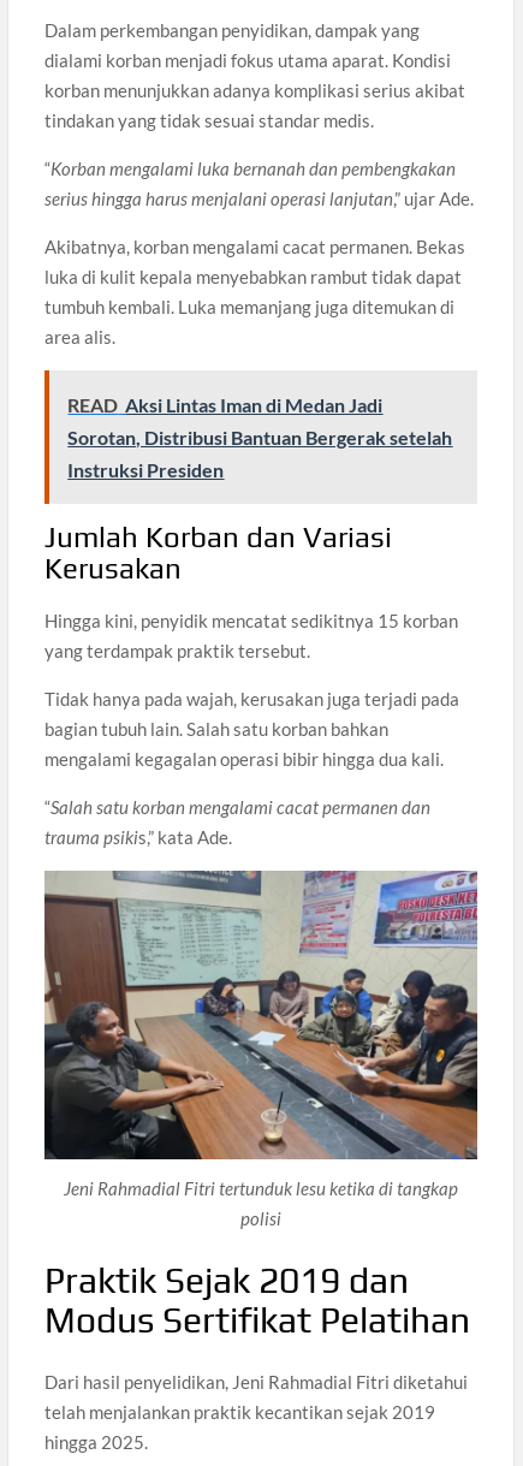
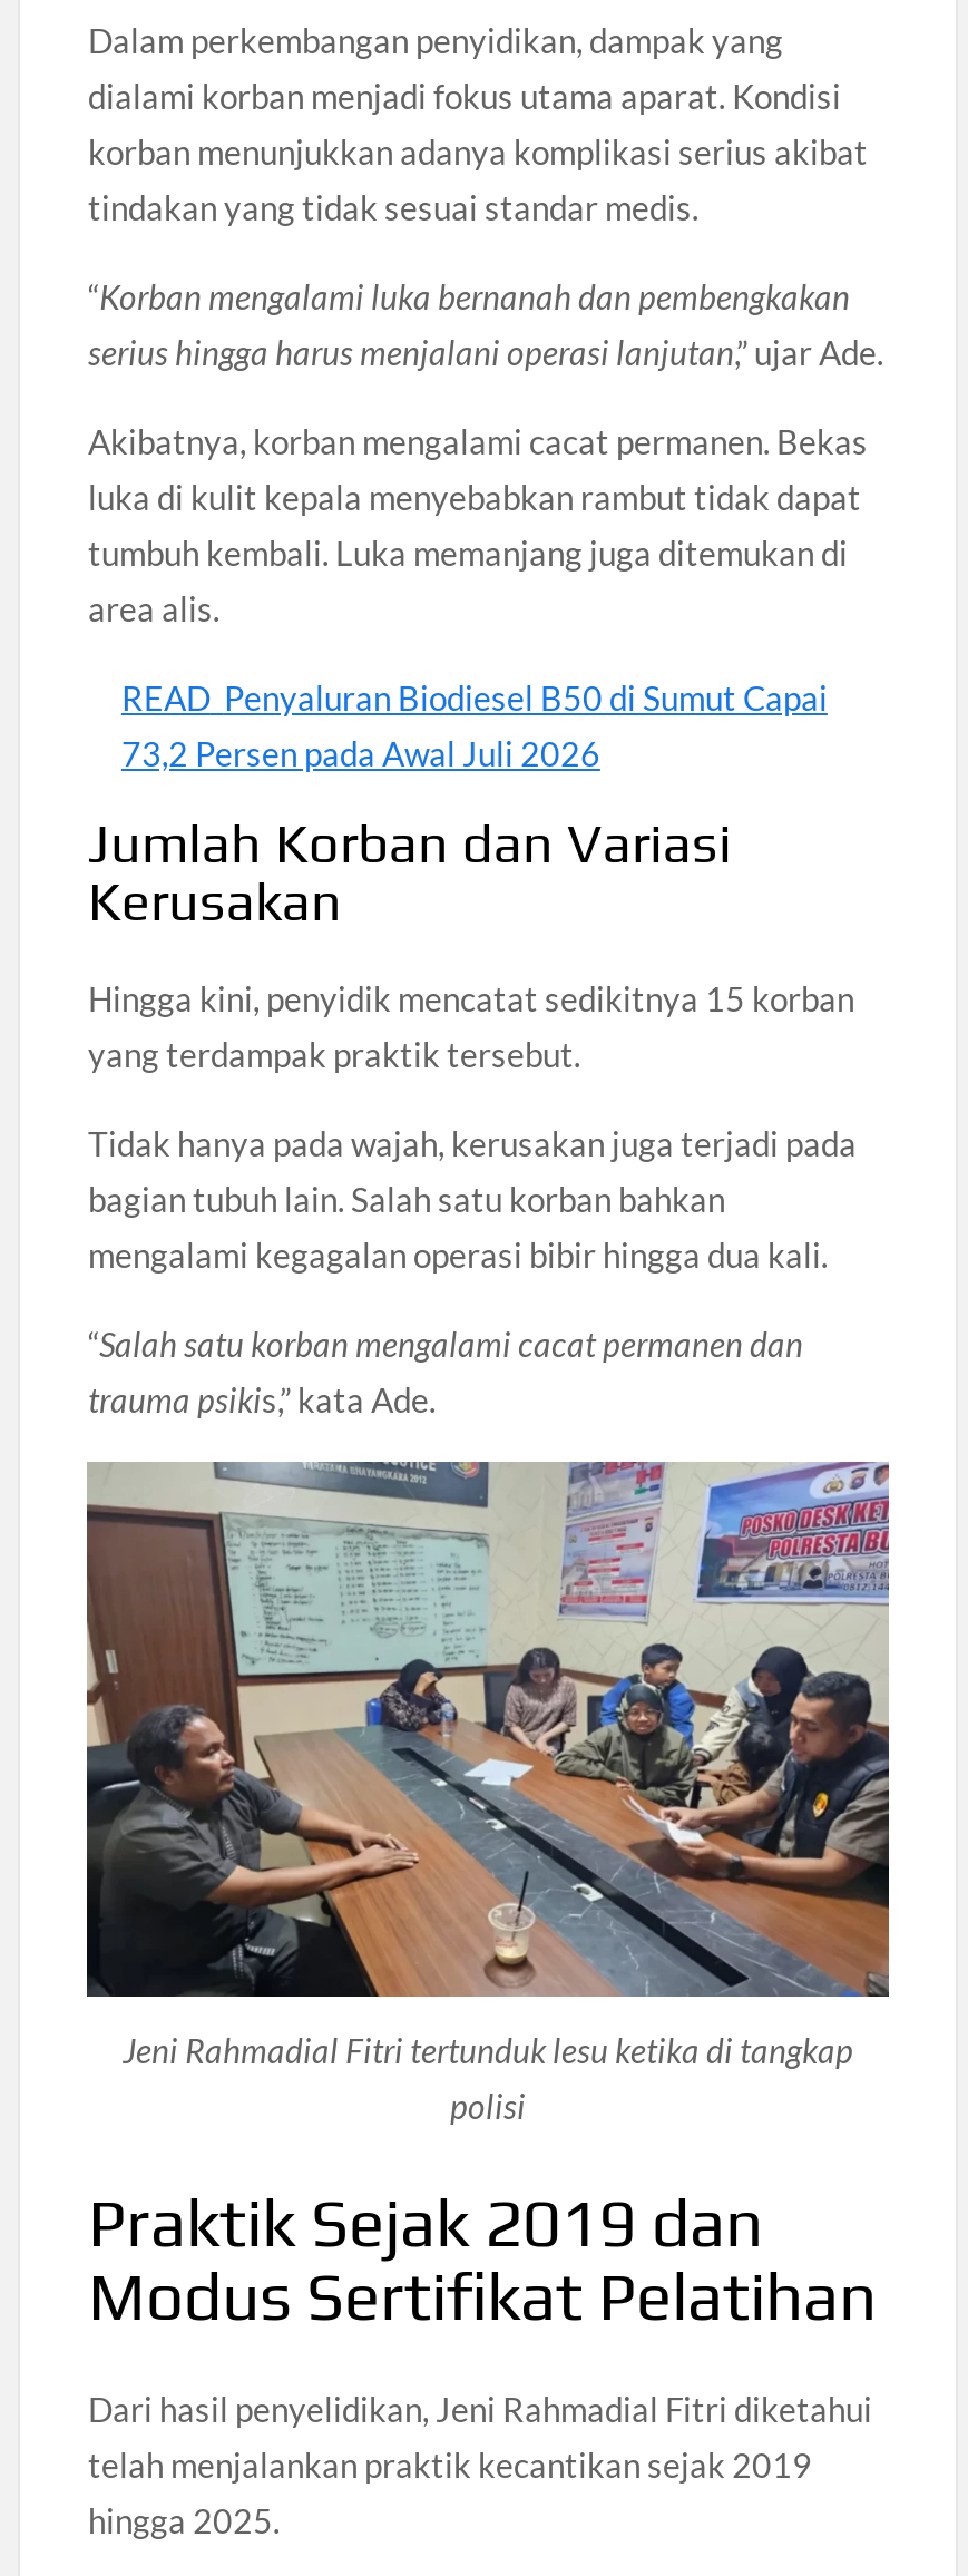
- READ Aksi Lintas Iman di Medan Jadi
- Sorotan, Distribusi Bantuan Bergerak setelah
- Instruksi Presiden
+ READ Penyaluran Biodiesel B50 di Sumut Capai
+ 73,2 Persen pada Awal Juli 2026
